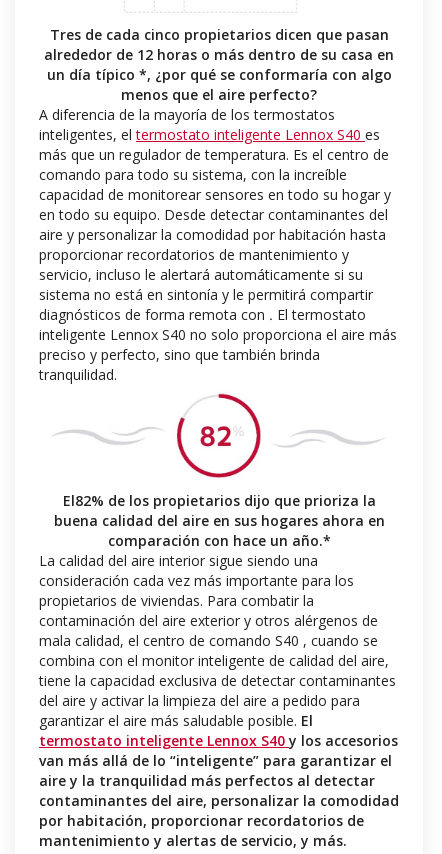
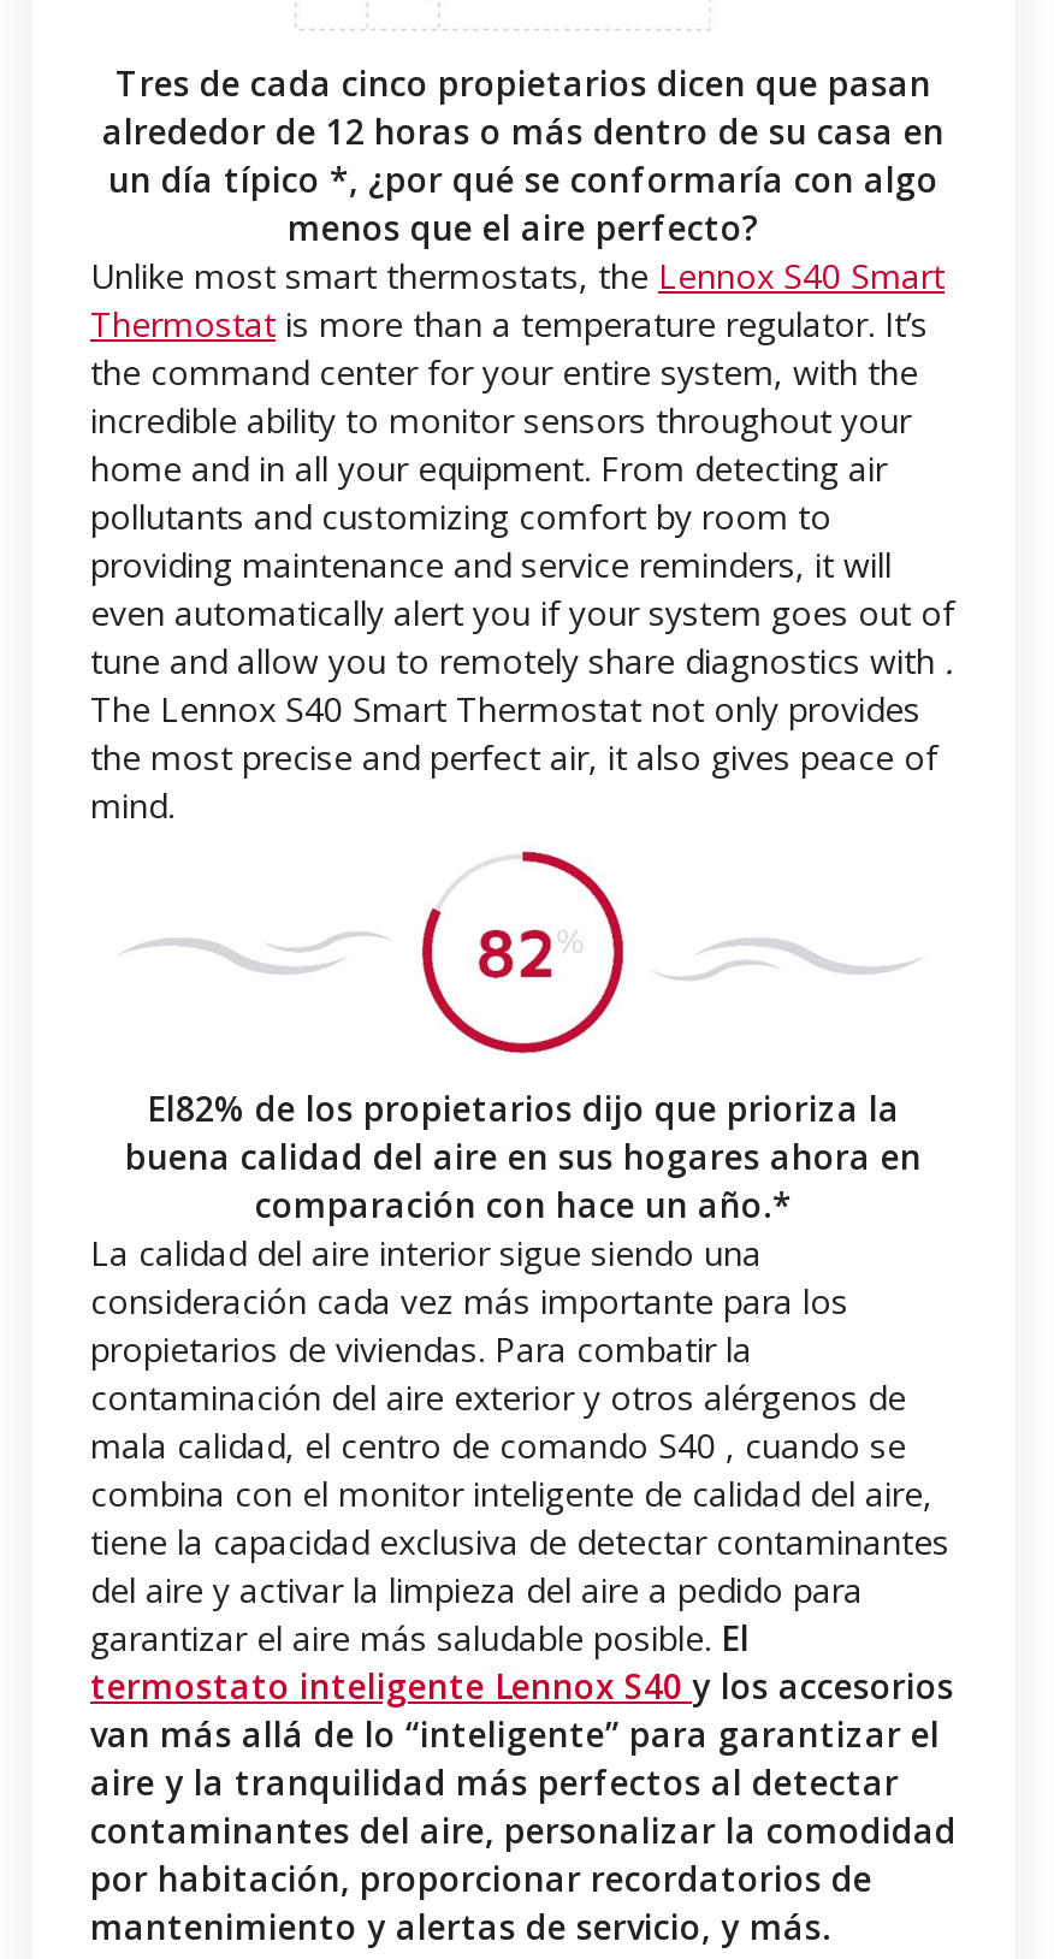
- A diferencia de la mayoría de los termostatos
- inteligentes, el termostato inteligente Lennox S40 es
- más que un regulador de temperatura. Es el centro de
- comando para todo su sistema, con la increíble
- capacidad de monitorear sensores en todo su hogar y
- en todo su equipo. Desde detectar contaminantes del
- aire y personalizar la comodidad por habitación hasta
- proporcionar recordatorios de mantenimiento y
- servicio, incluso le alertará automáticamente si su
- sistema no está en sintonía y le permitirá compartir
- diagnósticos de forma remota con. El termostato
- inteligente Lennox S40 no solo proporciona el aire más
- preciso y perfecto, sino que también brinda
- tranquilidad.
+ Unlike most smart thermostats, the Lennox S40 Smart
+ Thermostat is more than a temperature regulator. It’s
+ the command center for your entire system, with the
+ incredible ability to monitor sensors throughout your
+ home and in all your equipment. From detecting air
+ pollutants and customizing comfort by room to
+ providing maintenance and service reminders, it will
+ even automatically alert you if your system goes out of
+ tune and allow you to remotely share diagnostics with.
+ The Lennox S40 Smart Thermostat not only provides
+ the most precise and perfect air, it also gives peace of
+ mind.
